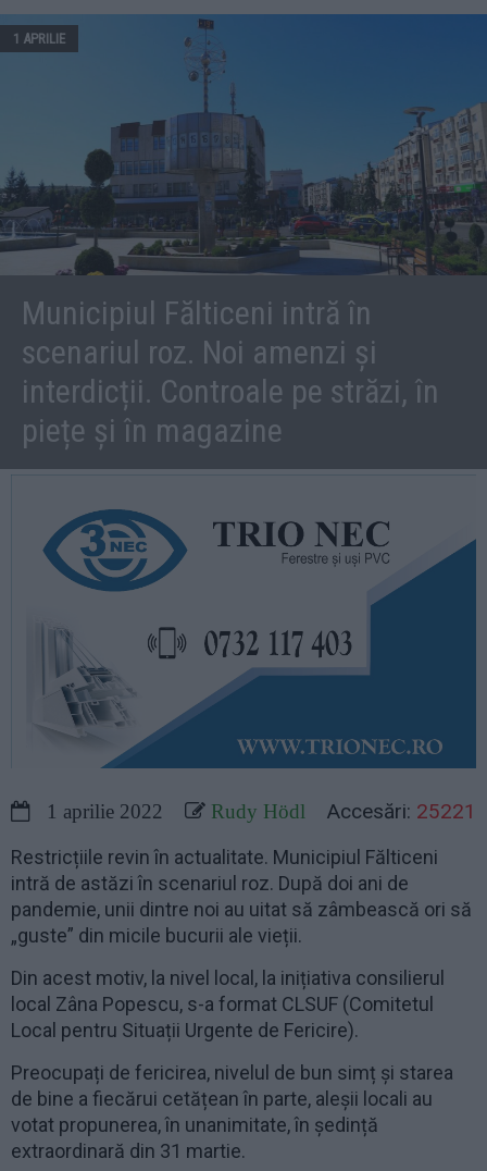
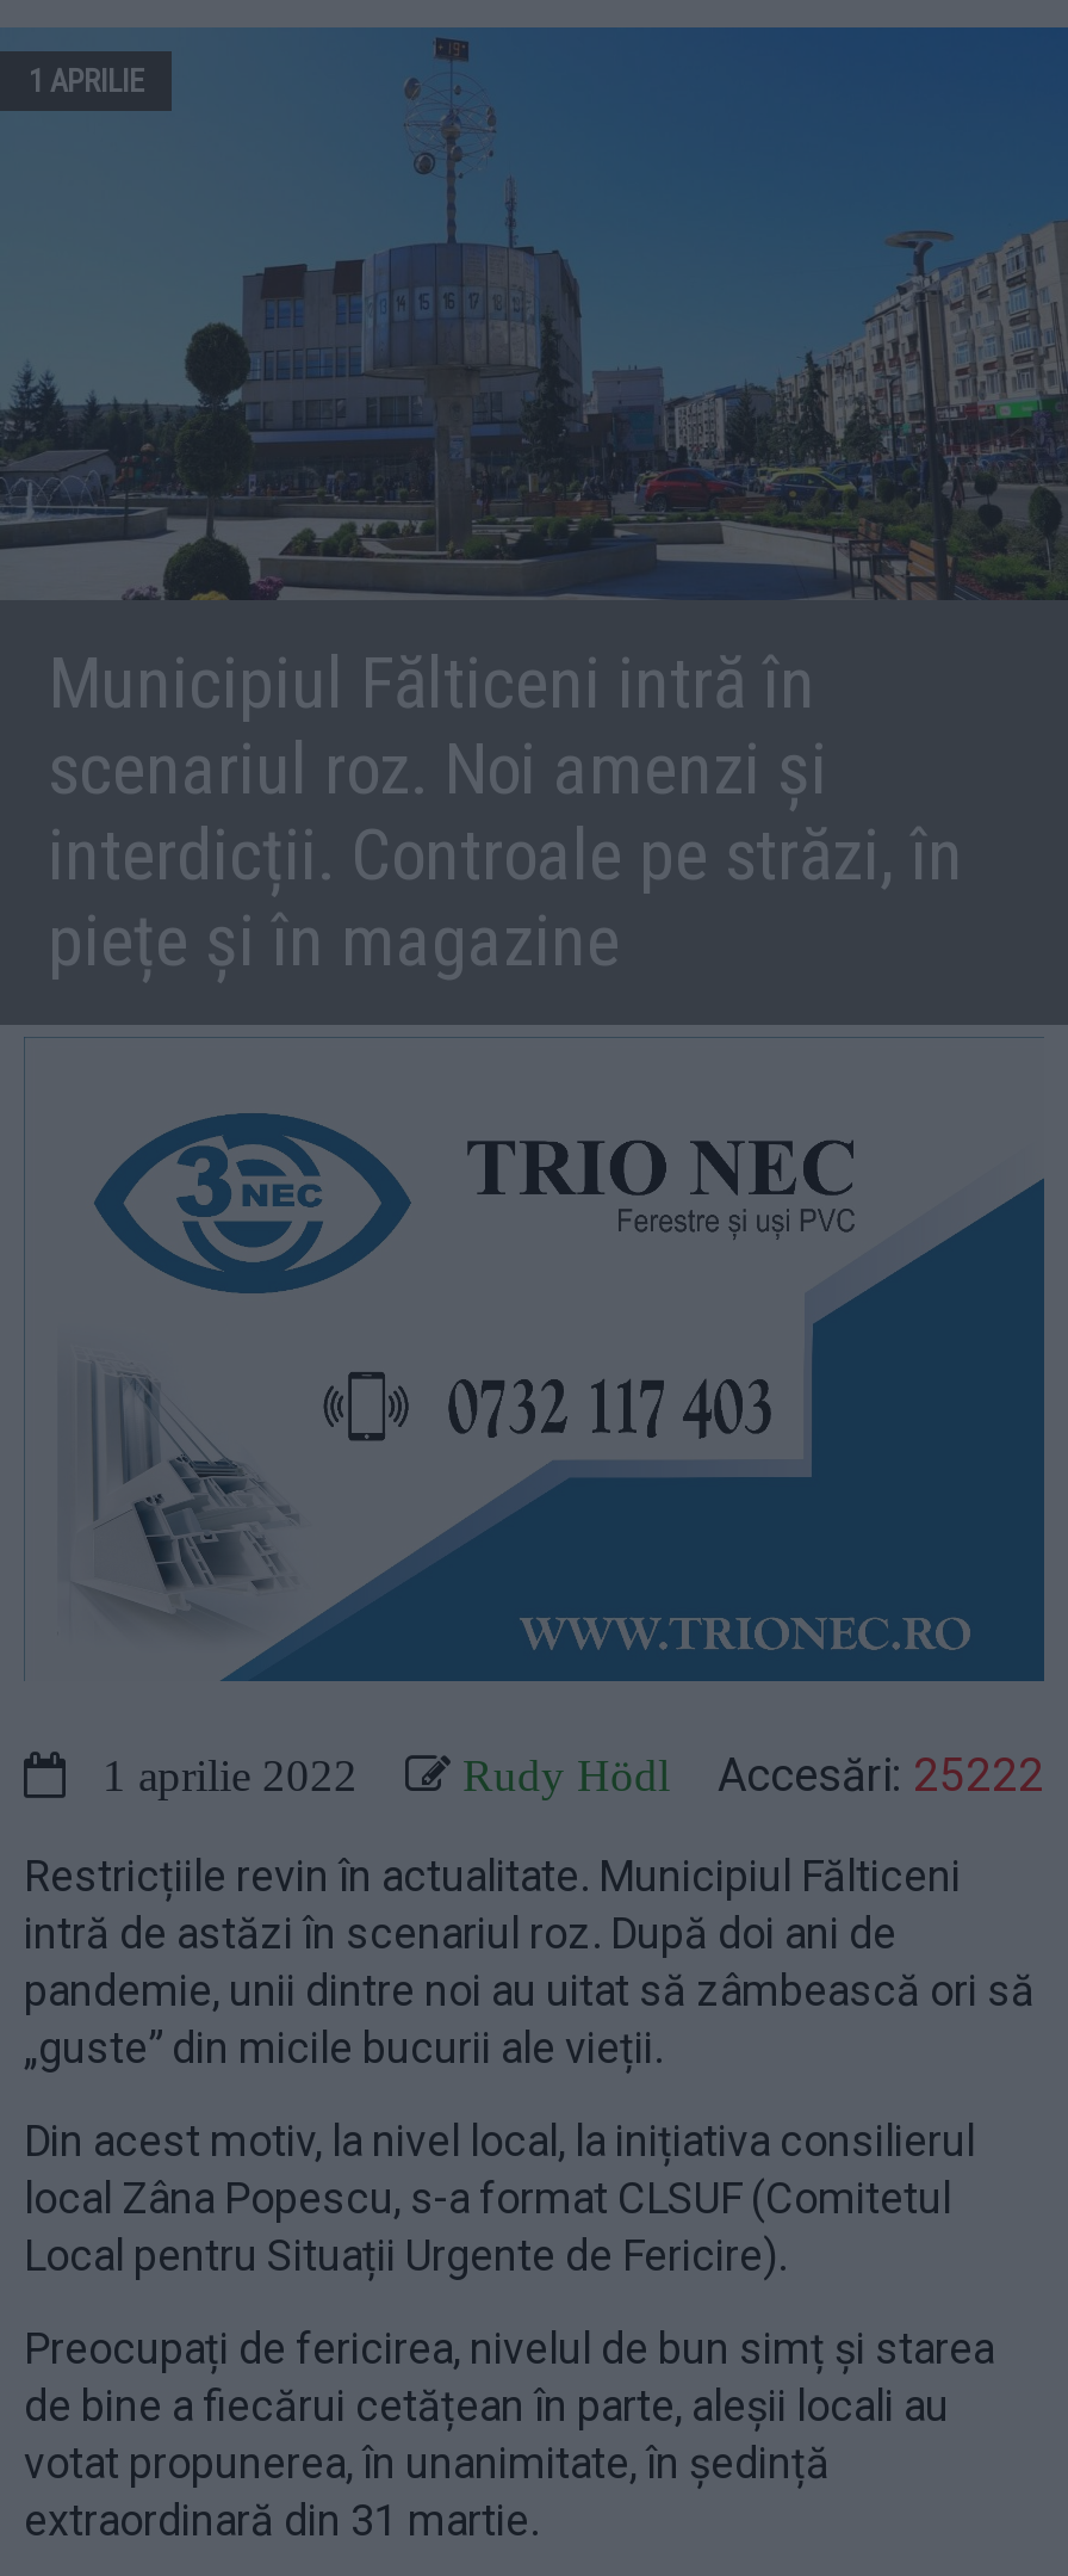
- Rudy Hödl Accesări: 25221
+ Rudy Hödl Accesări: 25222
